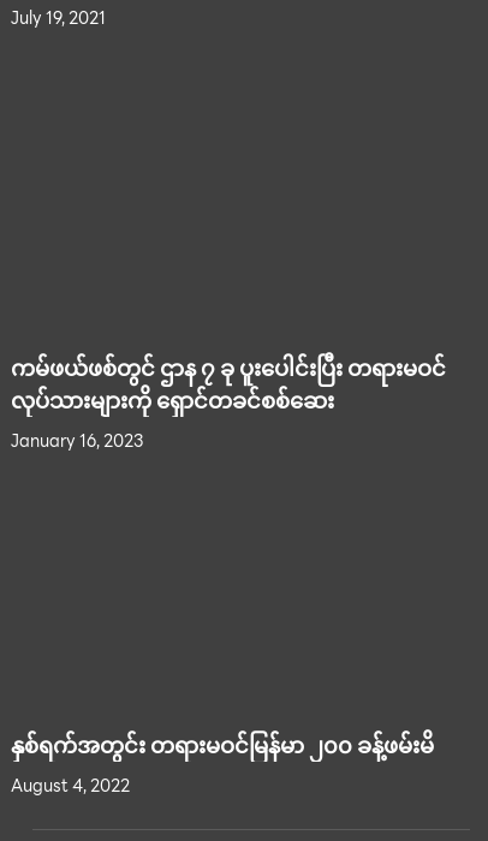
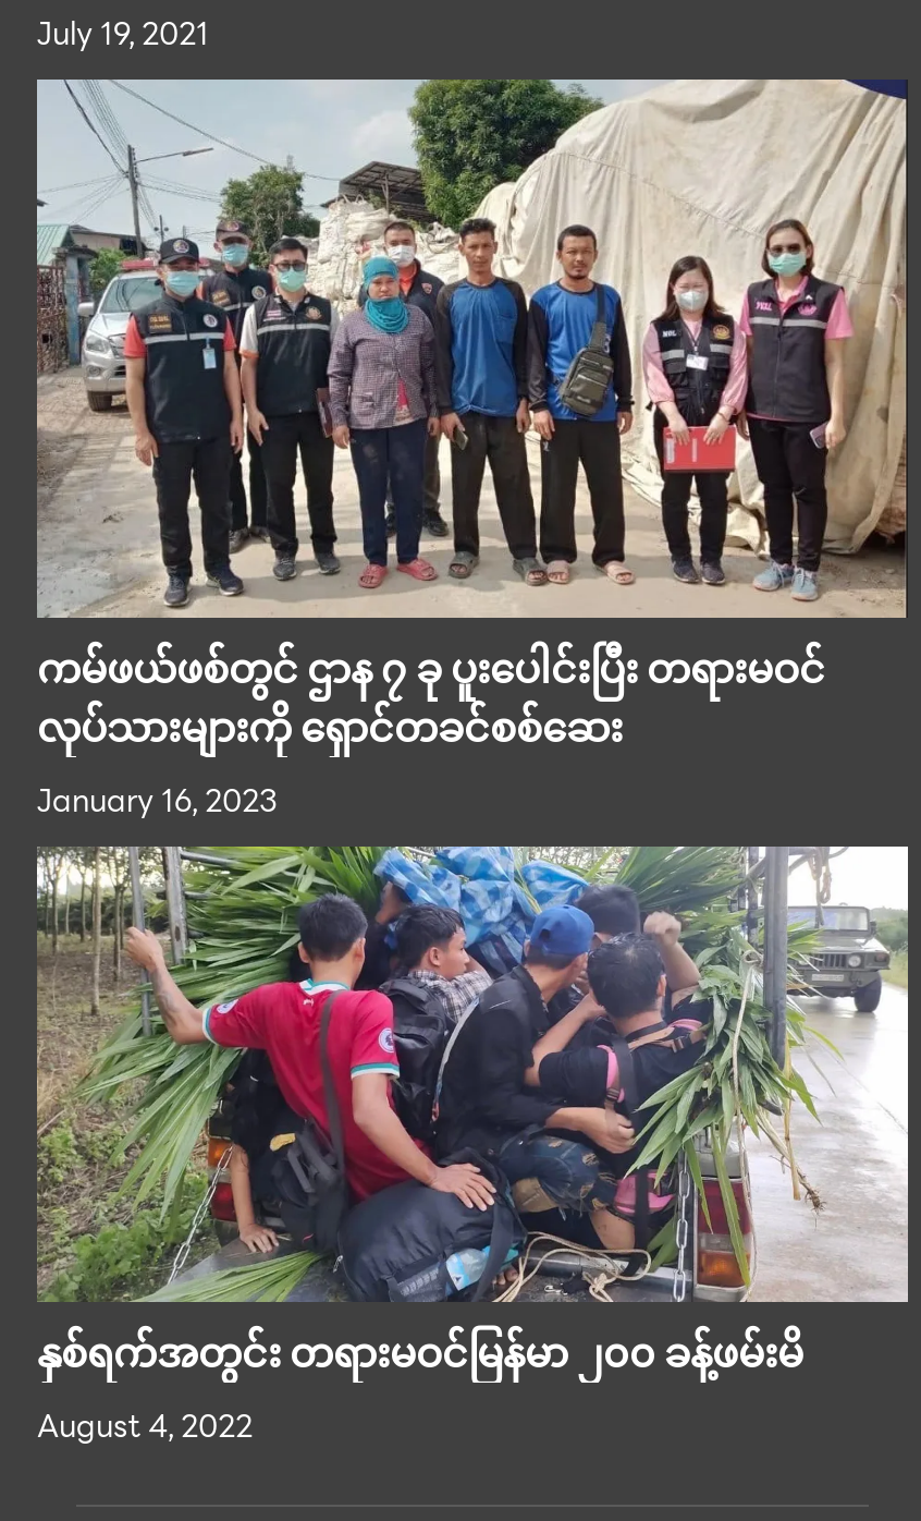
+ [image]

+ [image]
